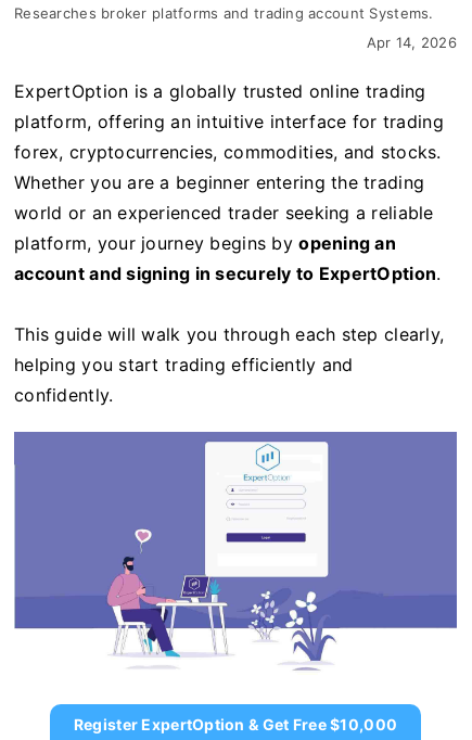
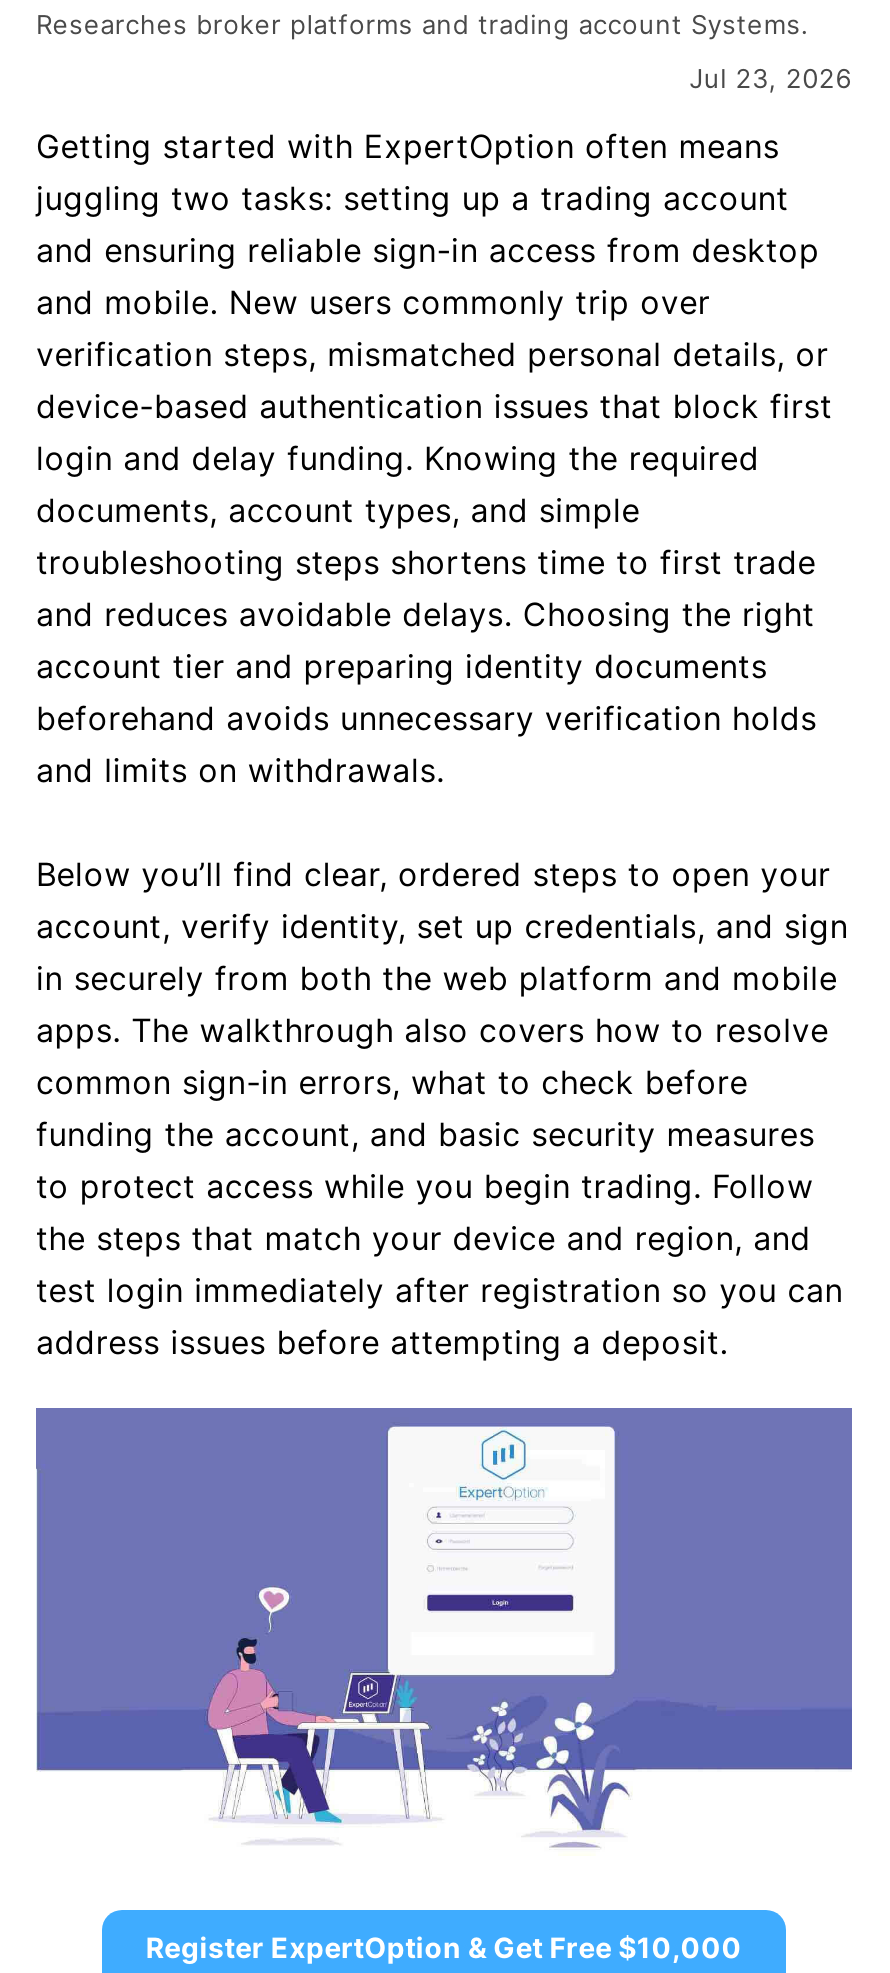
- Apr 14, 2026
+ Jul 23, 2026

- ExpertOption is a globally trusted online trading
- platform, offering an intuitive interface for trading
- forex, cryptocurrencies, commodities, and stocks.
- Whether you are a beginner entering the trading
- world or an experienced trader seeking a reliable
- platform, your journey begins by opening an
- account and signing in securely to ExpertOption.
+ Getting started with ExpertOption often means
+ juggling two tasks: setting up a trading account
+ and ensuring reliable sign-in access from desktop
+ and mobile. New users commonly trip over
+ verification steps, mismatched personal details, or
+ device-based authentication issues that block first
+ login and delay funding. Knowing the required
+ documents, account types, and simple
+ troubleshooting steps shortens time to first trade
+ and reduces avoidable delays. Choosing the right
+ account tier and preparing identity documents
+ beforehand avoids unnecessary verification holds
+ and limits on withdrawals.

- This guide will walk you through each step clearly,
- helping you start trading efficiently and
- confidently.
+ Below you’ll find clear, ordered steps to open your
+ account, verify identity, set up credentials, and sign
+ in securely from both the web platform and mobile
+ apps. The walkthrough also covers how to resolve
+ common sign-in errors, what to check before
+ funding the account, and basic security measures
+ to protect access while you begin trading. Follow
+ the steps that match your device and region, and
+ test login immediately after registration so you can
+ address issues before attempting a deposit.
